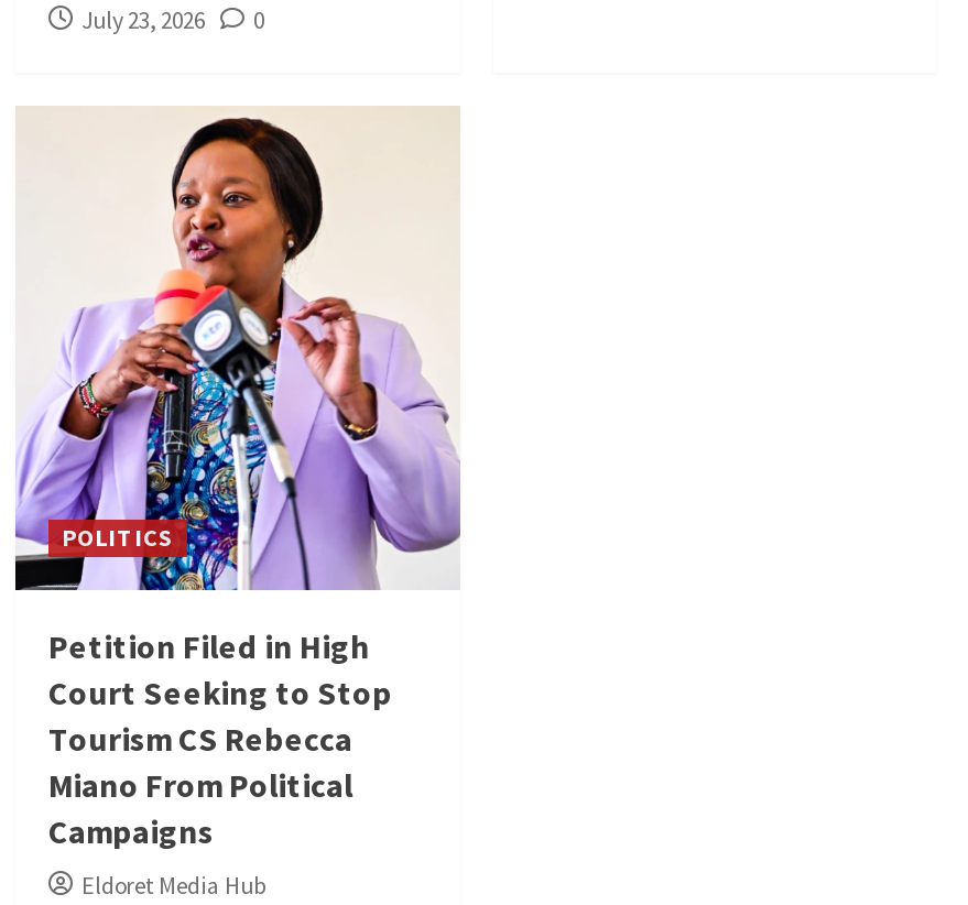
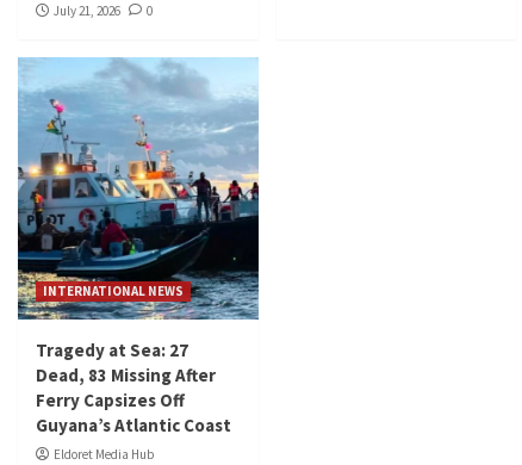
- July 23, 2026 0
+ July 21, 2026 0

- [image]
- POLITICS
+ [image]
+ INTERNATIONAL NEWS

- Petition Filed in High
- Court Seeking to Stop
- Tourism CS Rebecca
- Miano From Political
- Campaigns
+ Tragedy at Sea: 27
+ Dead, 83 Missing After
+ Ferry Capsizes Off
+ Guyana’s Atlantic Coast
